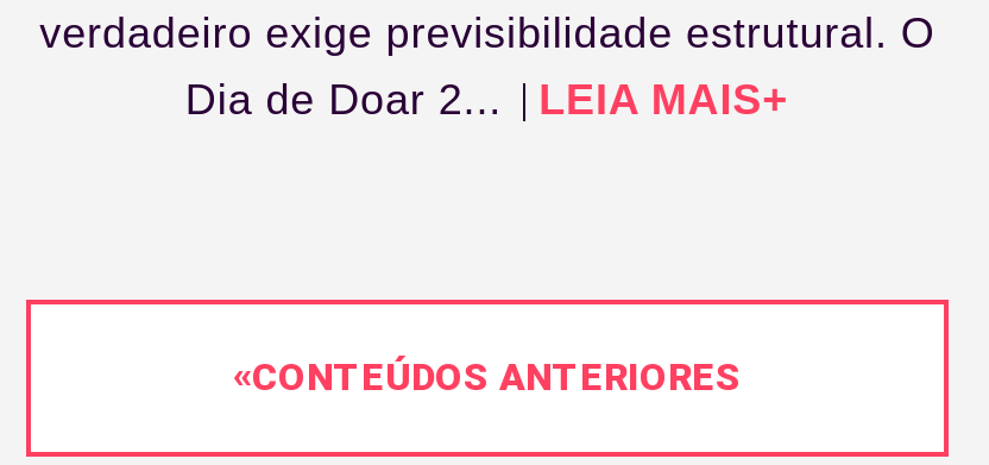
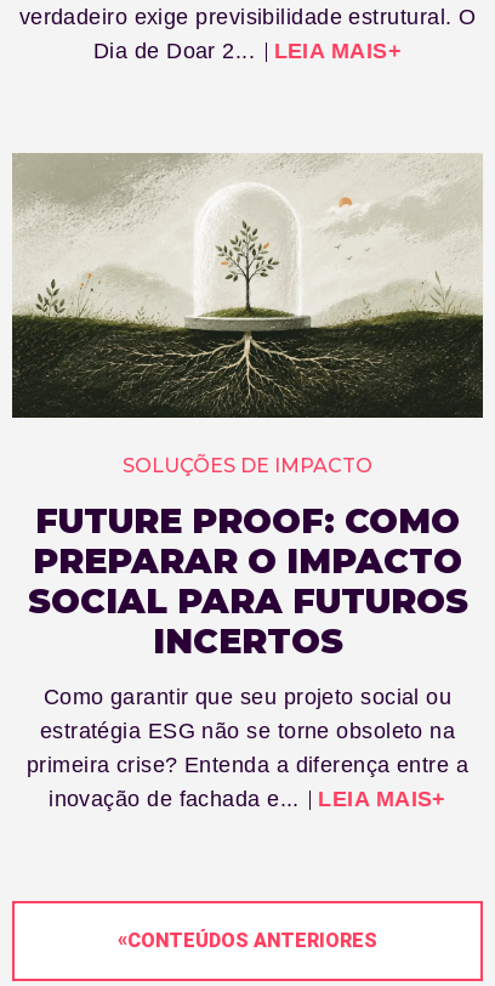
+ [image]
+ SOLUÇÕES DE IMPACTO
+ FUTURE PROOF: COMO
+ PREPARAR O IMPACTO
+ SOCIAL PARA FUTUROS
+ INCERTOS
+ Como garantir que seu projeto social ou
+ estratégia ESG não se torne obsoleto na
+ primeira crise? Entenda a diferença entre a
+ inovação de fachada e... LEIA MAIS+
